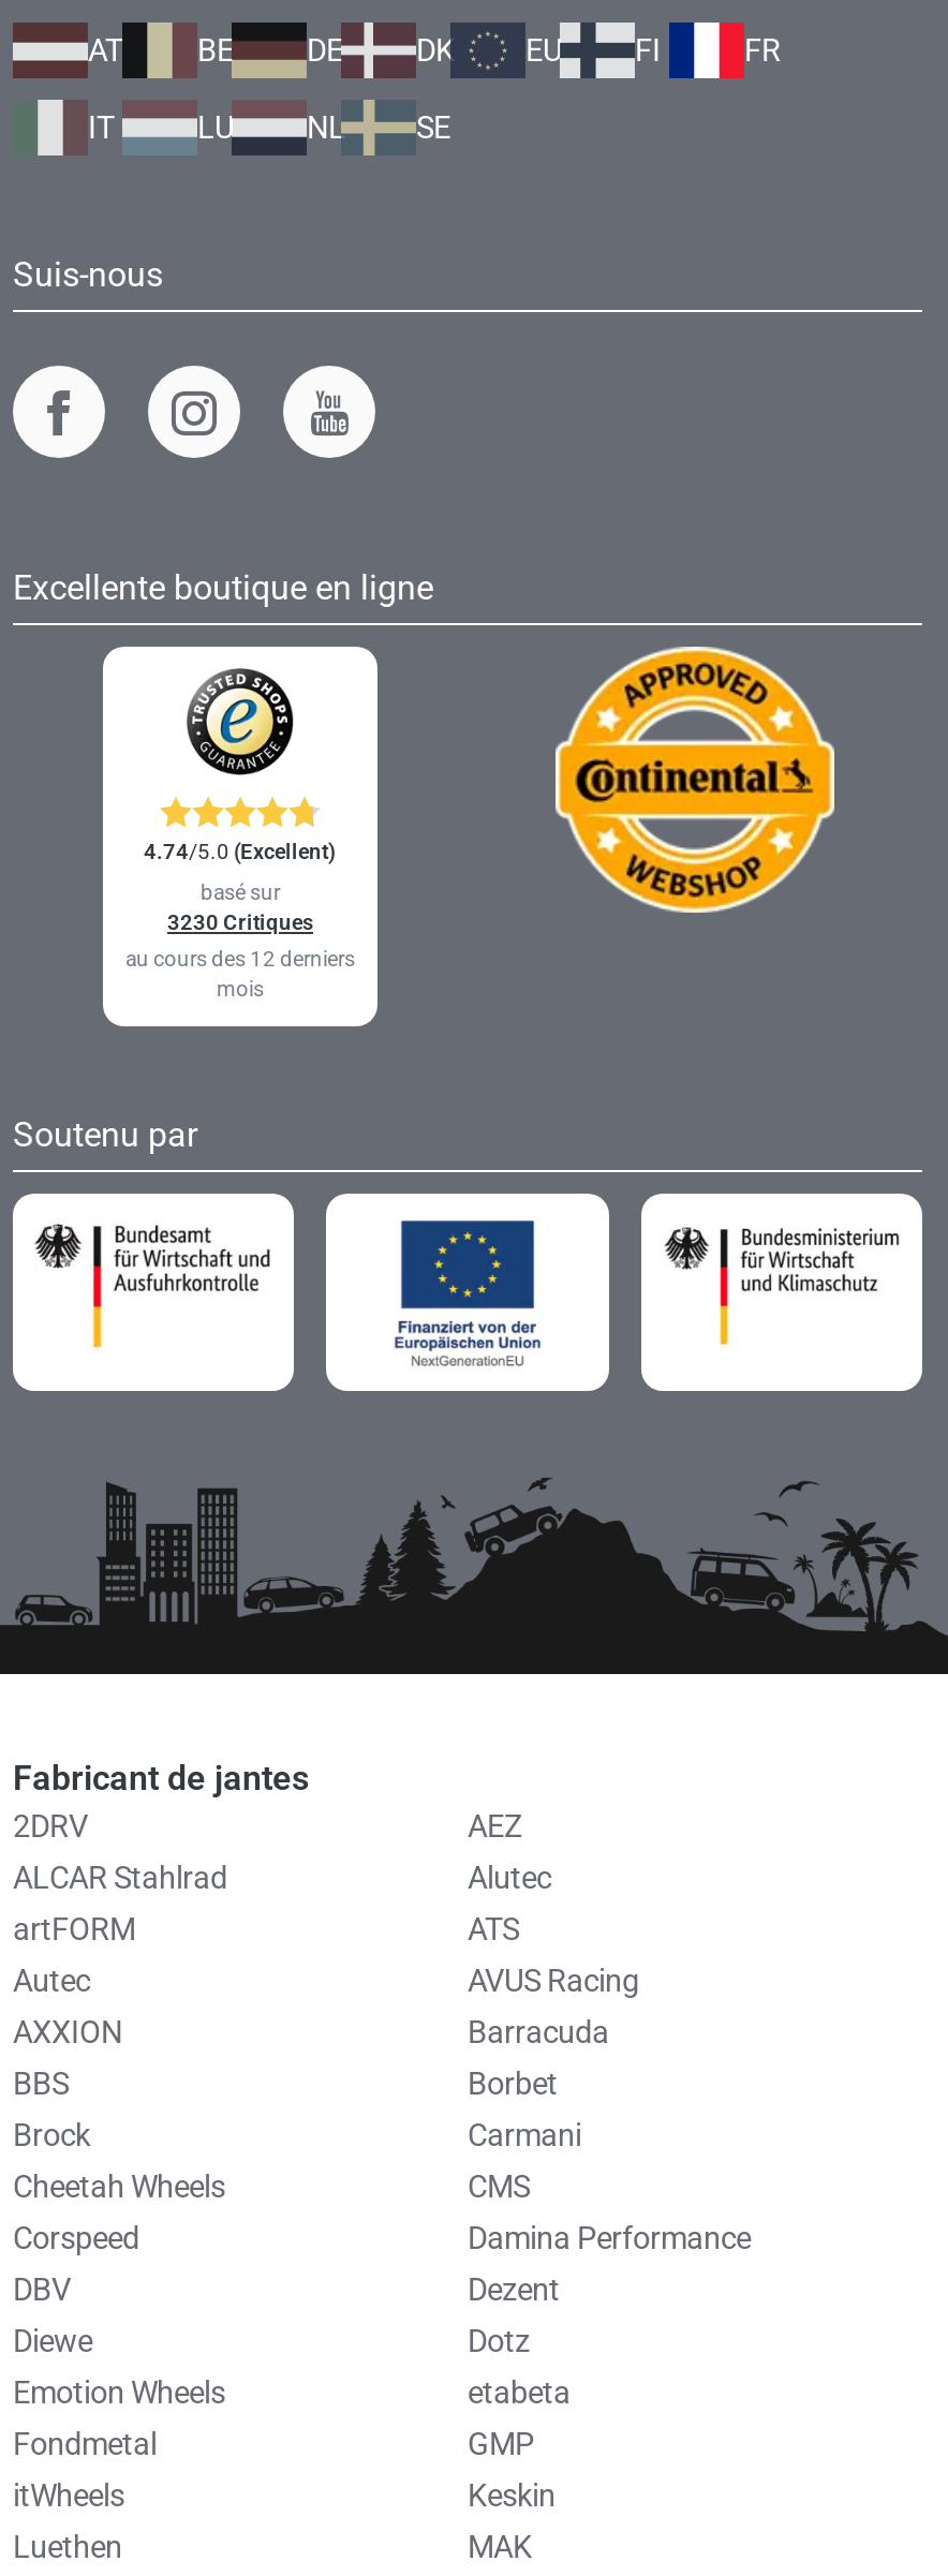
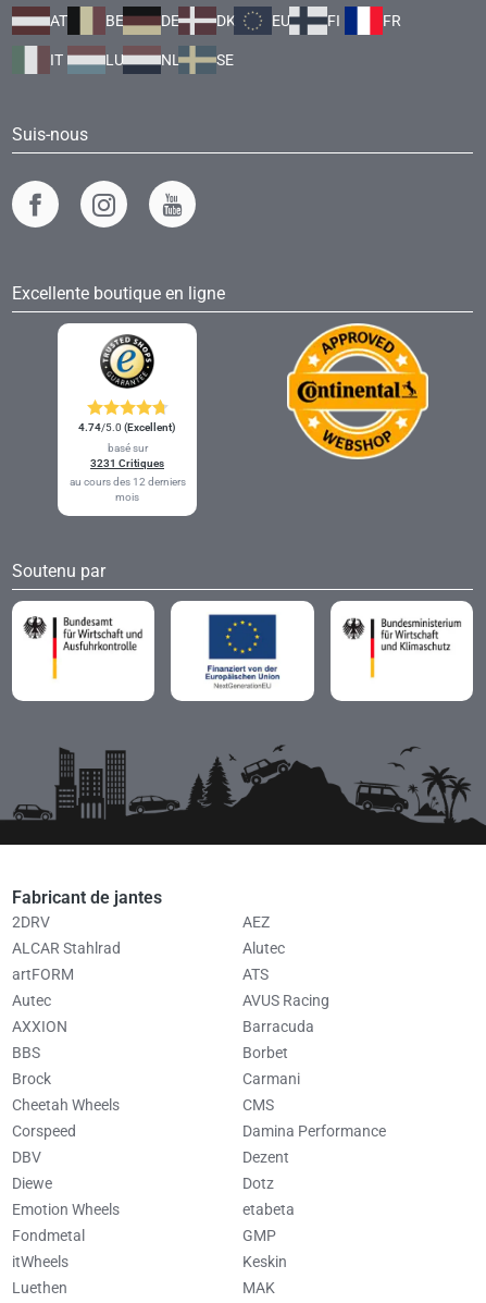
- 3230 Critiques
+ 3231 Critiques
